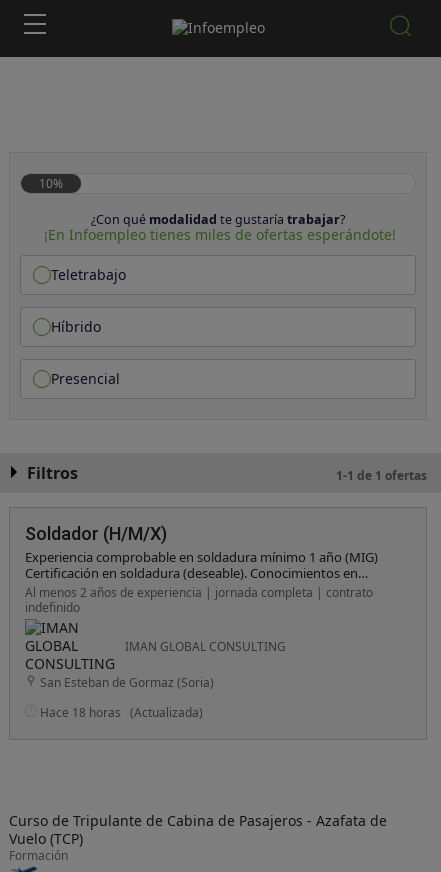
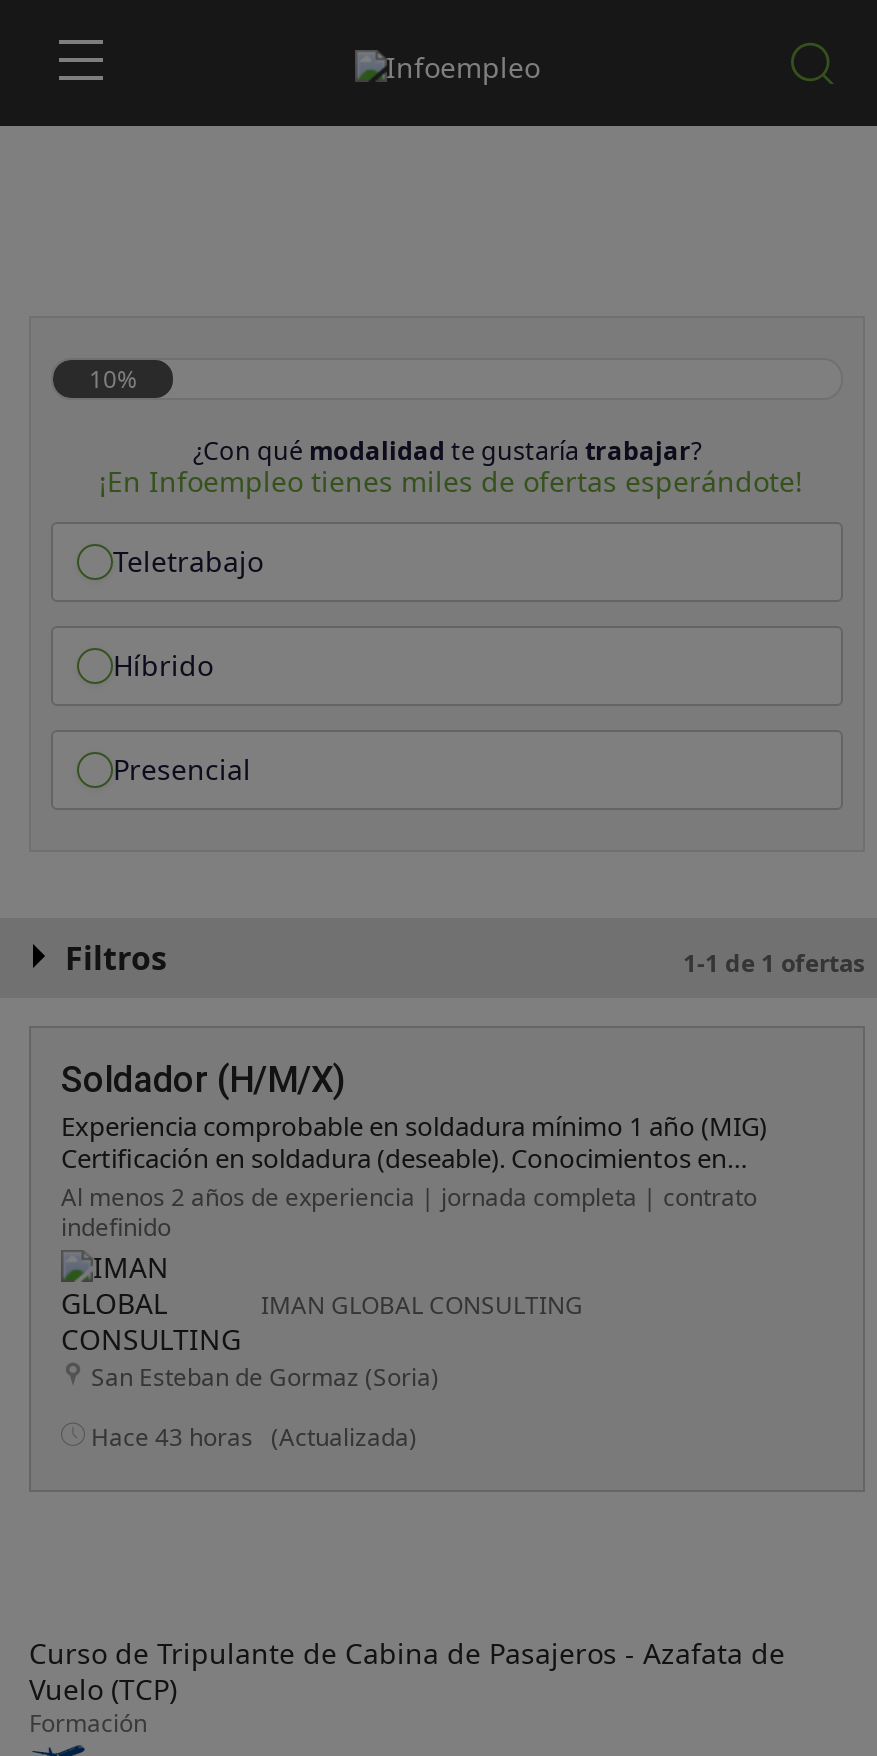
- Hace 18 horas (Actualizada)
+ Hace 43 horas (Actualizada)
